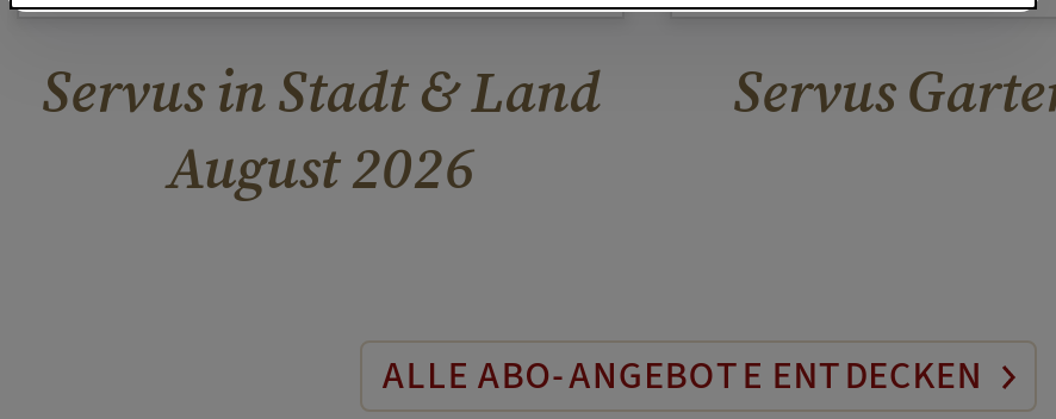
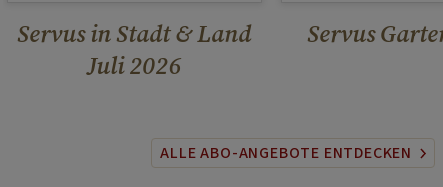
- August 2026
+ Juli 2026
